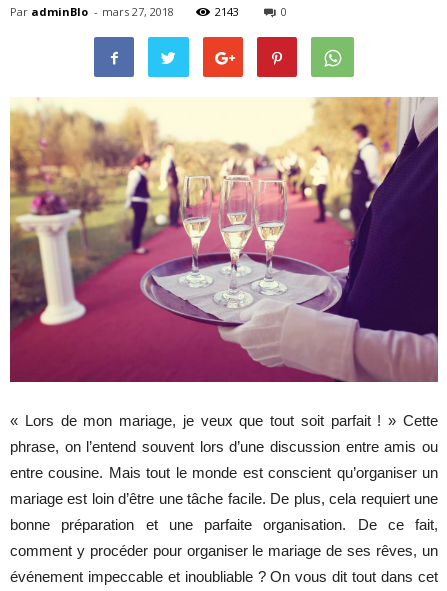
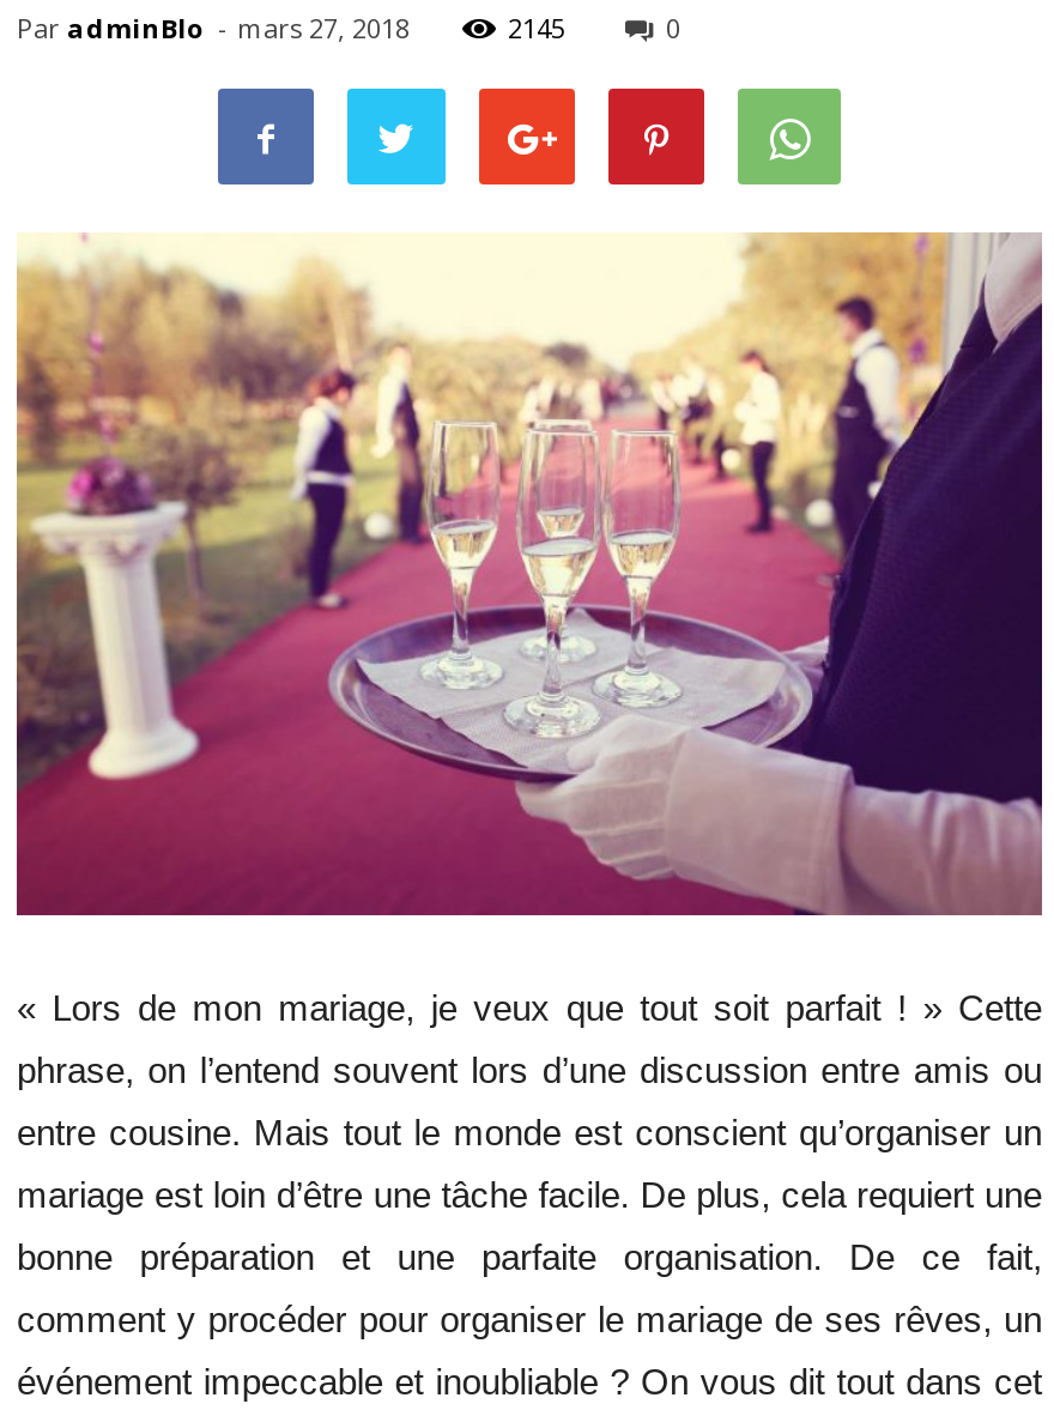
- 2143
+ 2145
